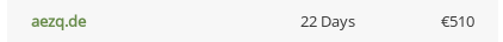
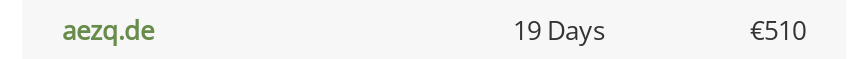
- 22 Days
+ 19 Days
